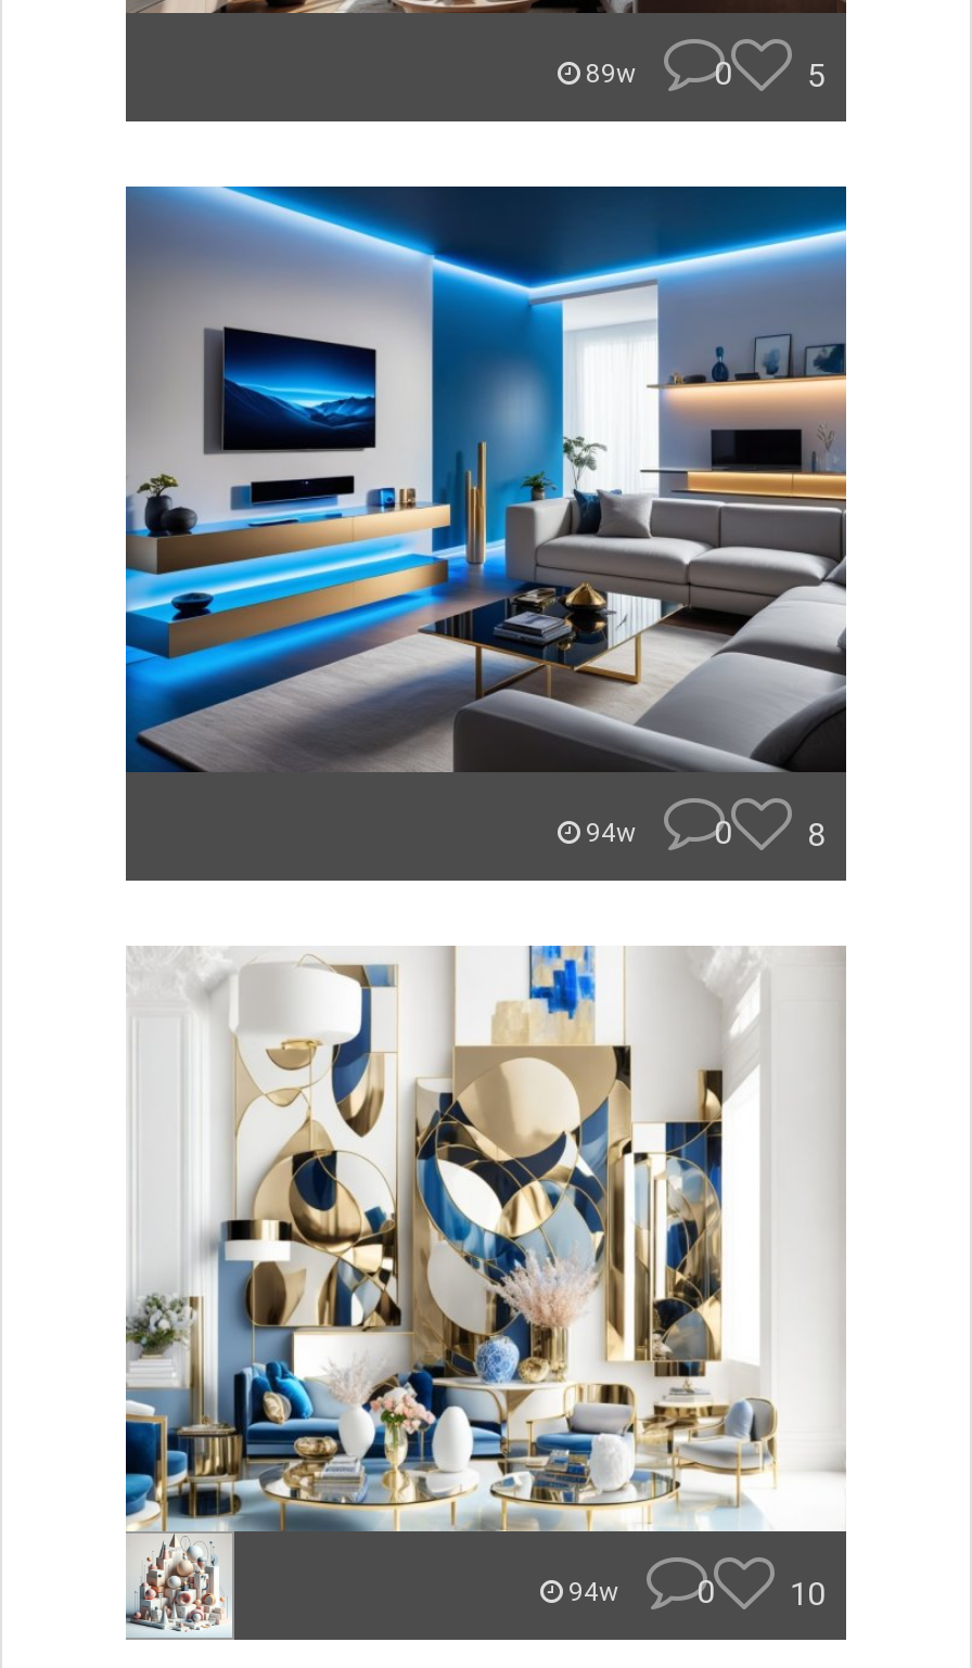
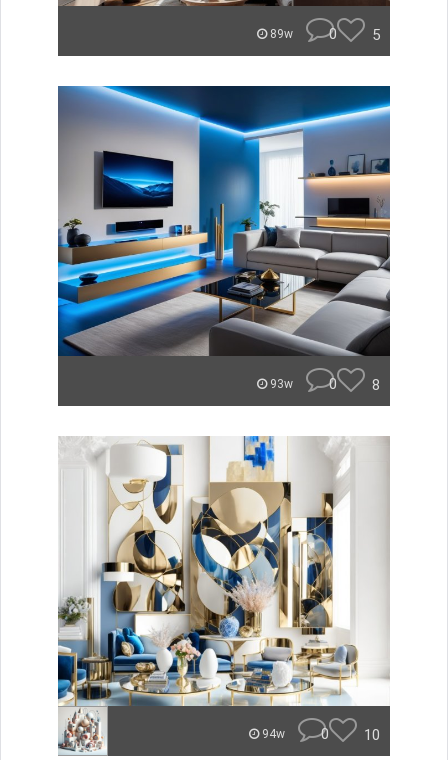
- 94w
+ 93w
